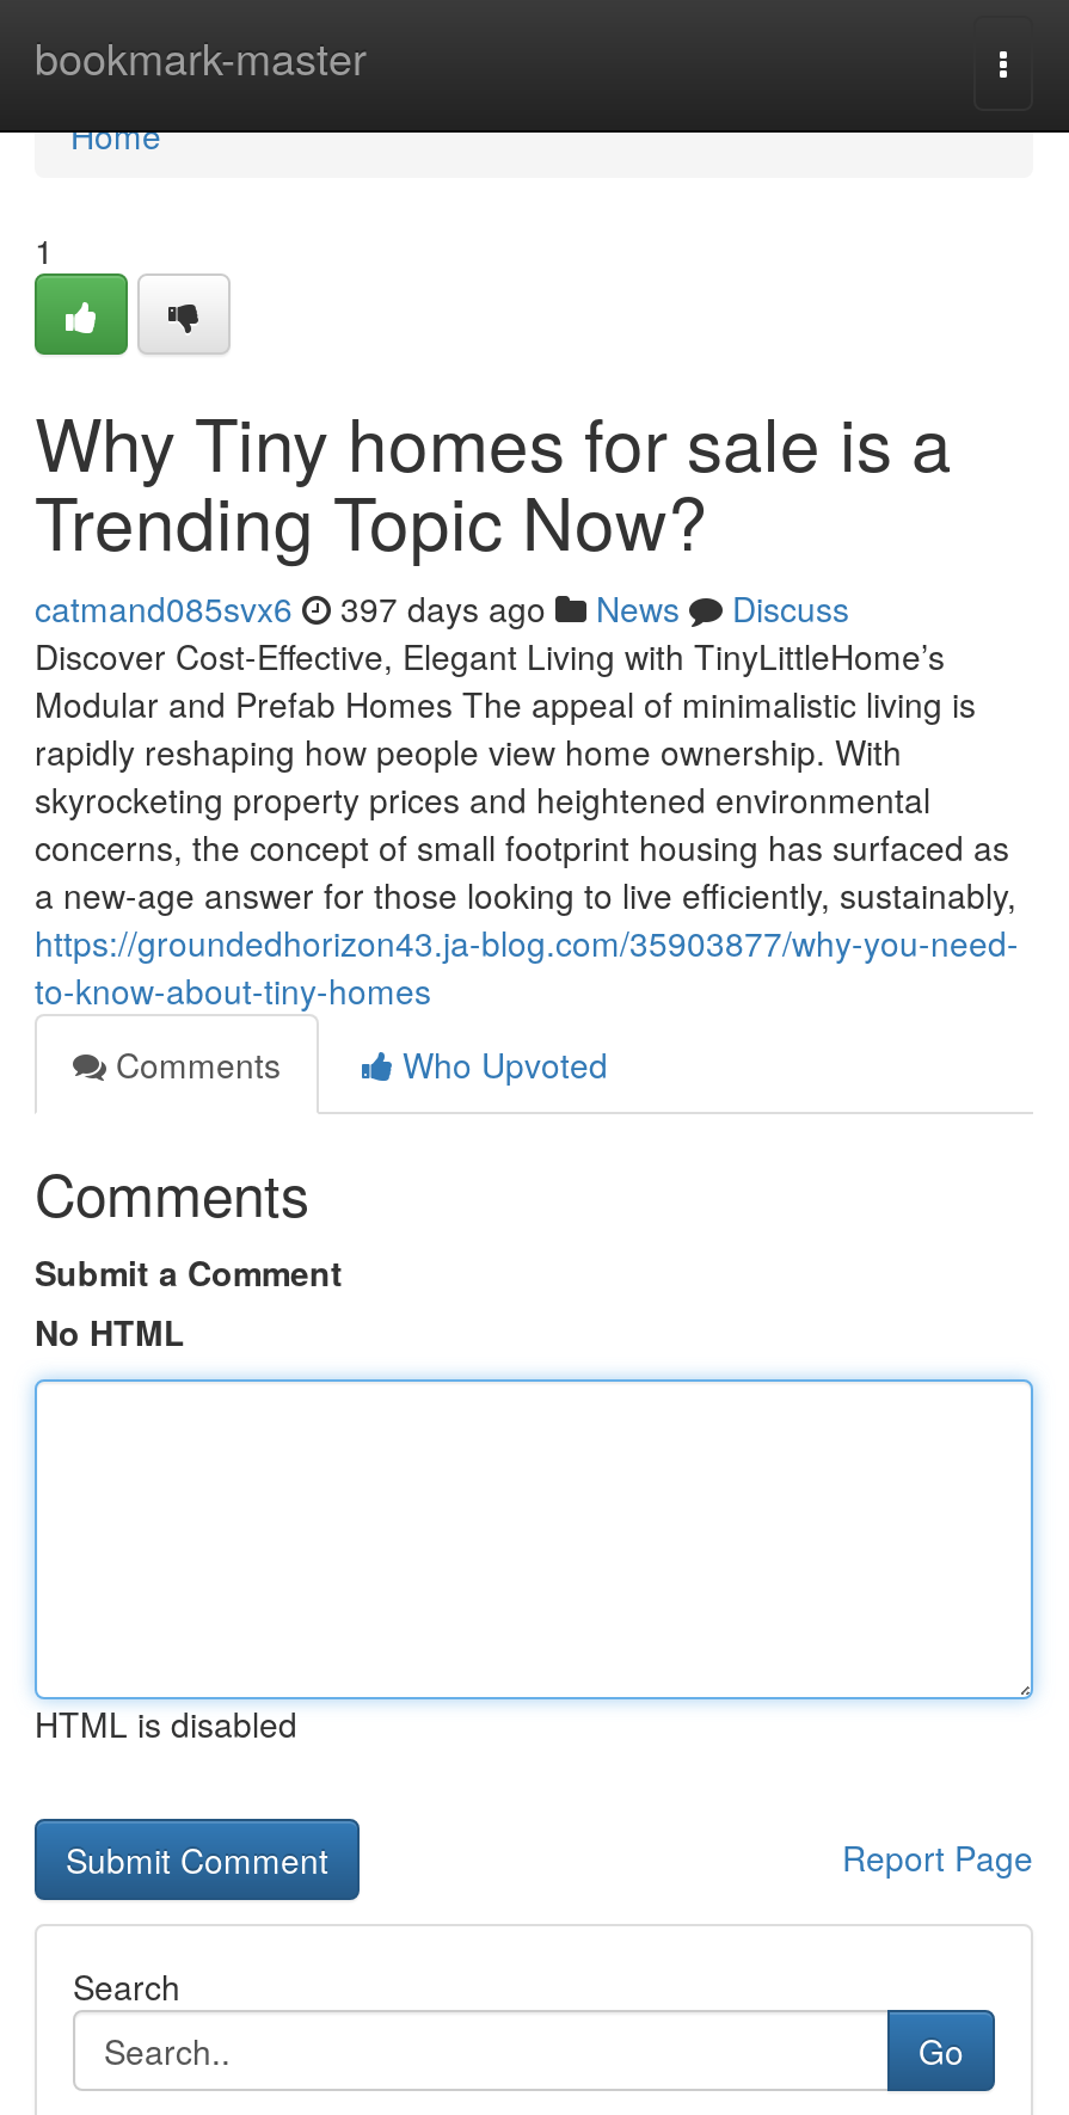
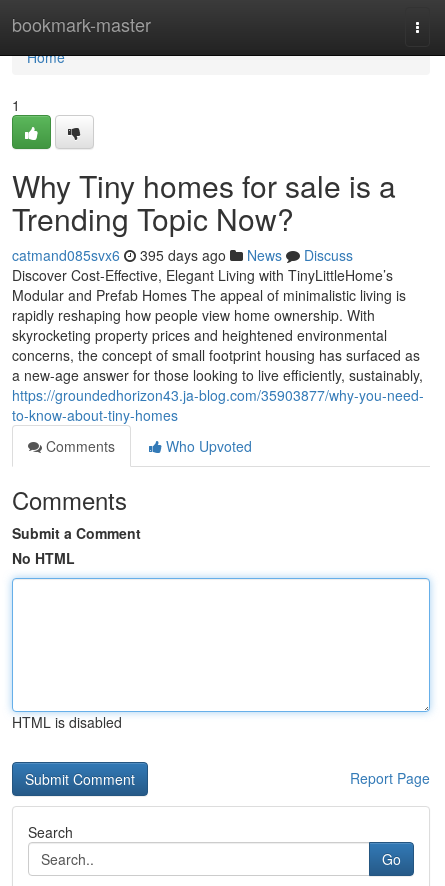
- catmand085svx6 397 days ago News Discuss
+ catmand085svx6 395 days ago News Discuss
